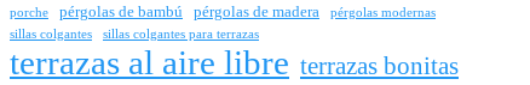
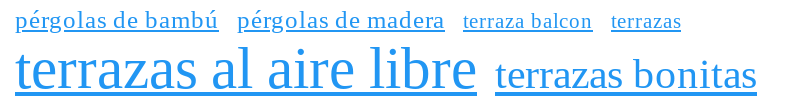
- porche

- pérgolas modernas
- sillas colgantes
- sillas colgantes para terrazas
+ terraza balcon
+ terrazas
